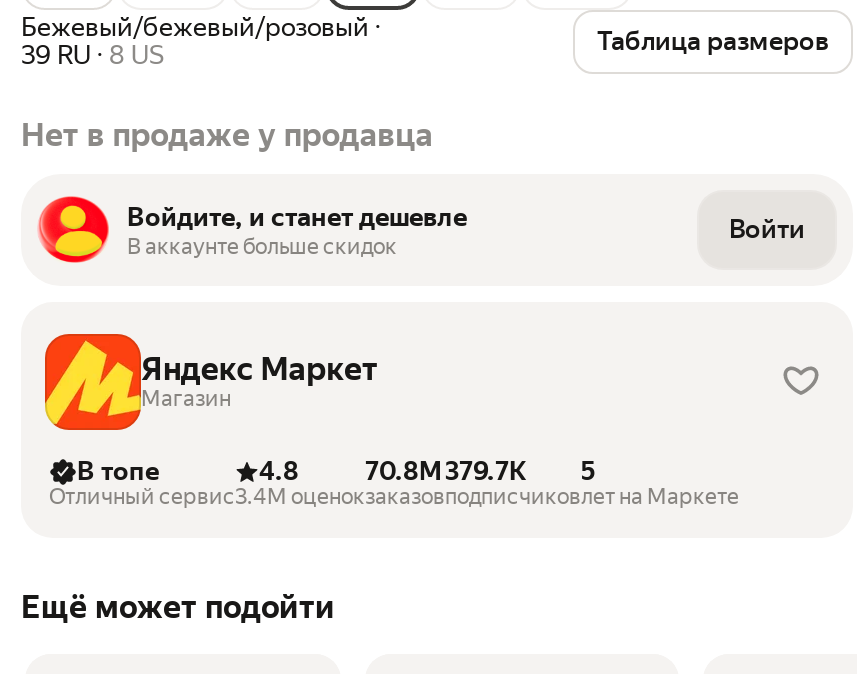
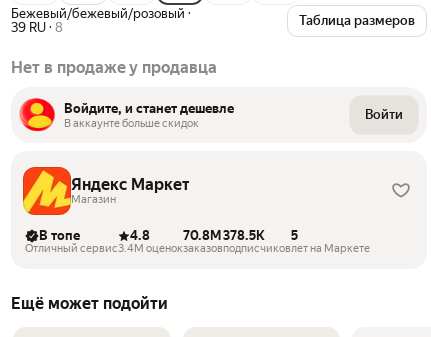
- 39 RU · 8 US
+ 39 RU · 8

- 70.8M 379.7K 5
+ 70.8M 378.5K 5
